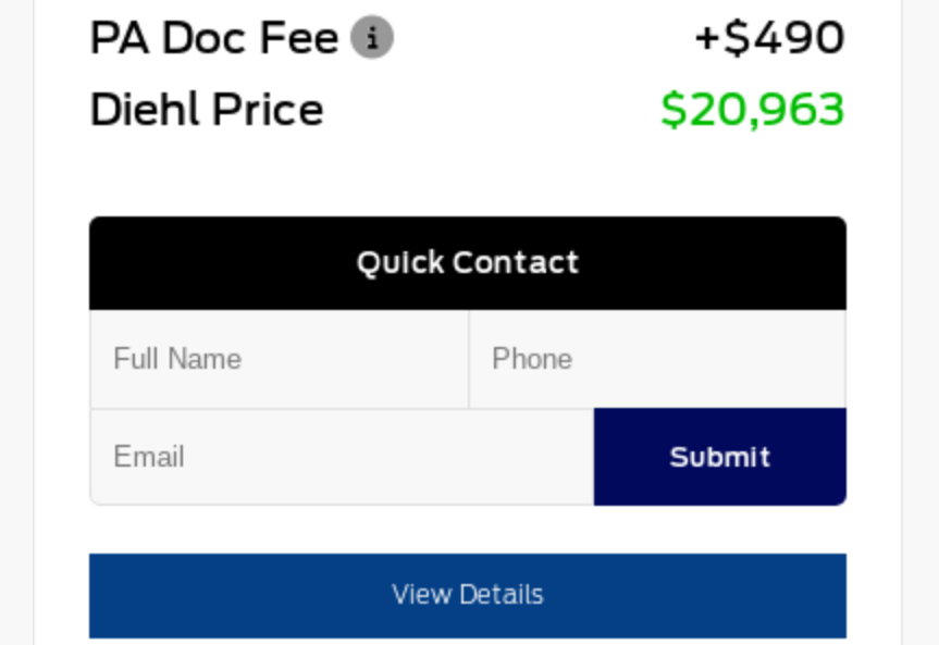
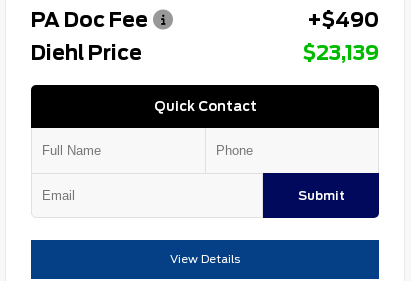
- $20,963
+ $23,139
